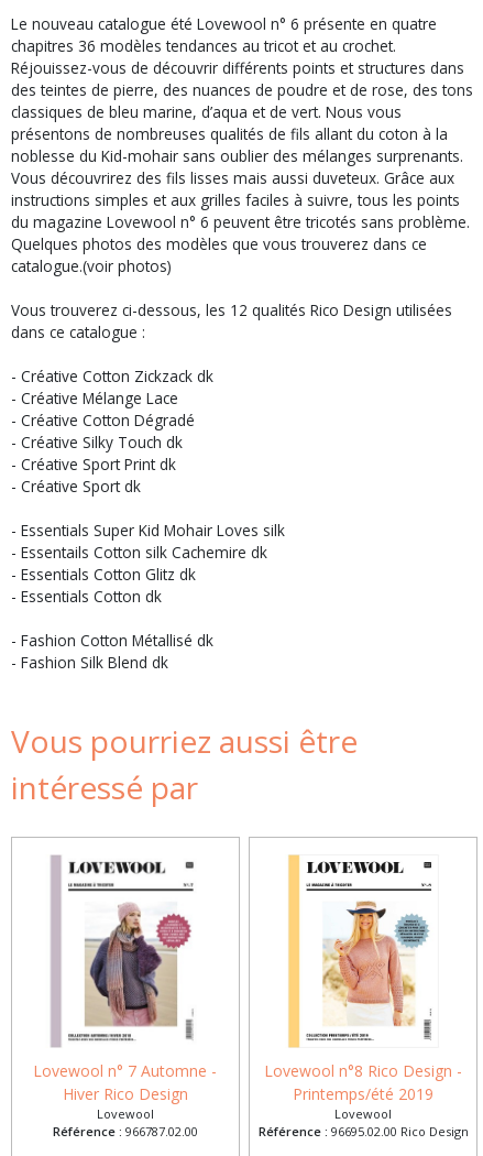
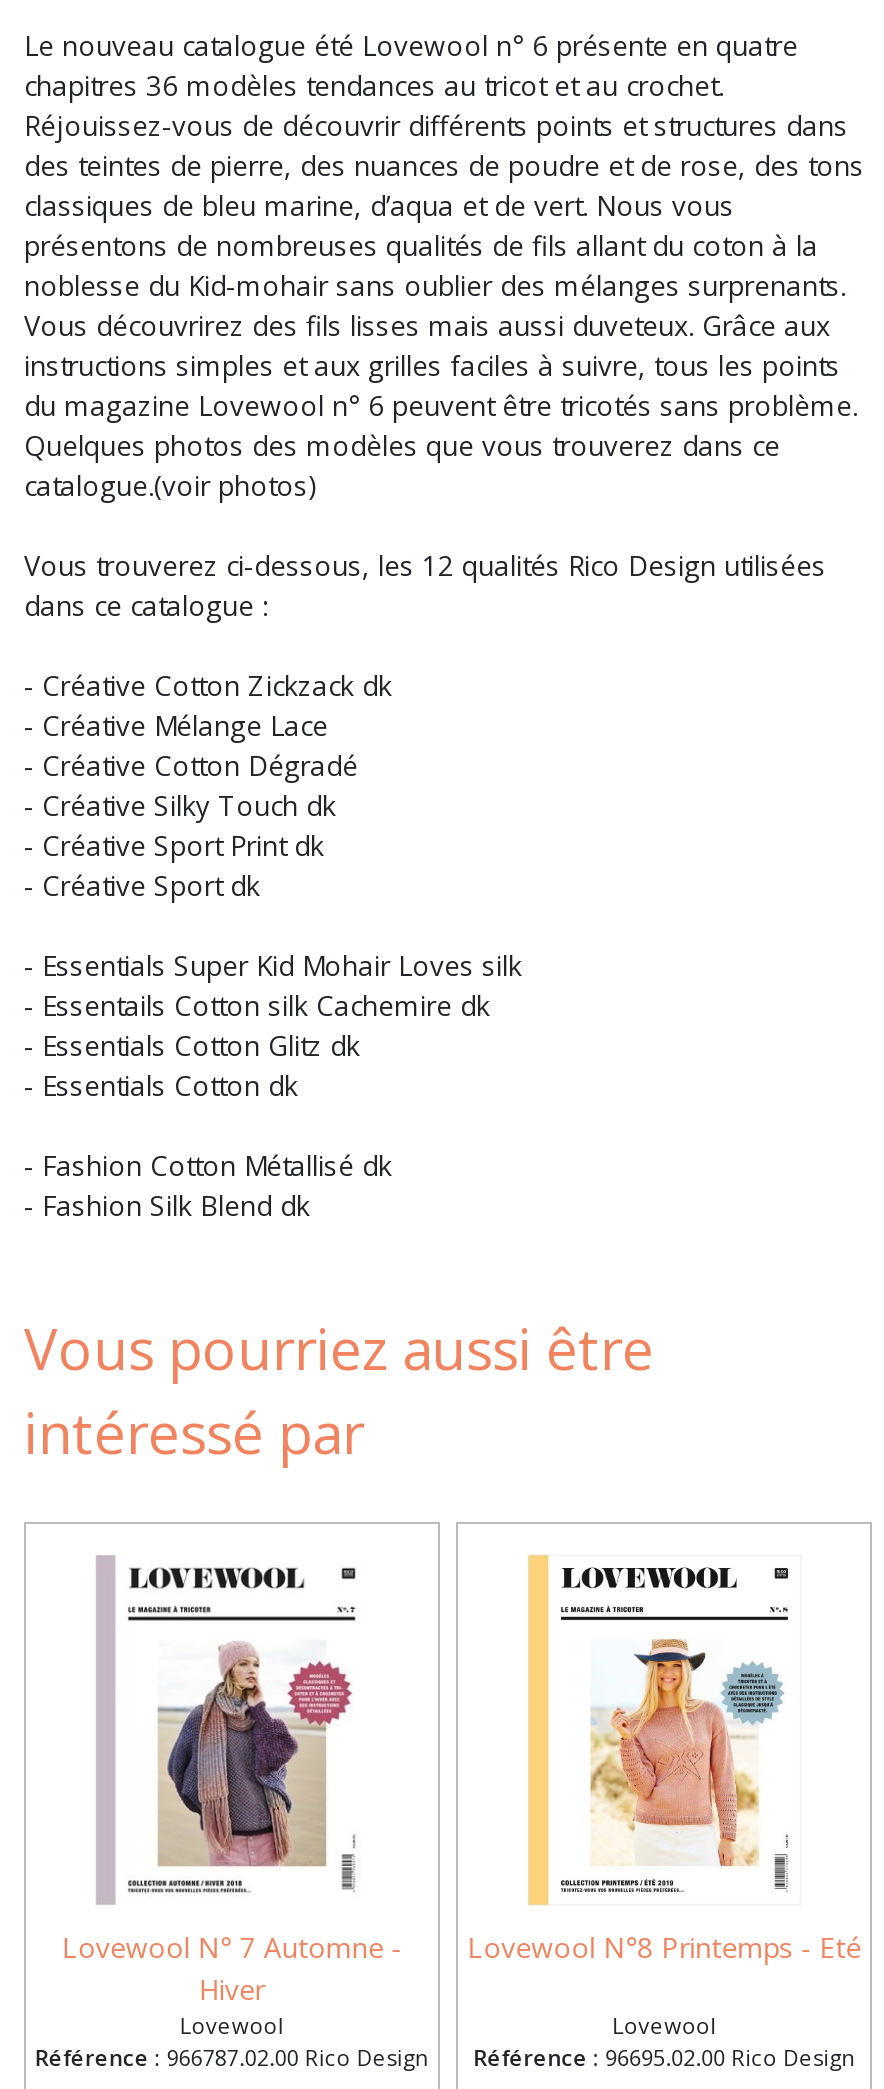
- Lovewool n° 7 Automne -
- Hiver Rico Design
+ Lovewool N° 7 Automne -
+ Hiver

- Lovewool n°8 Rico Design -
- Printemps/été 2019
+ Lovewool N°8 Printemps - Eté

- Référence : 966787.02.00
+ Référence : 966787.02.00 Rico Design
